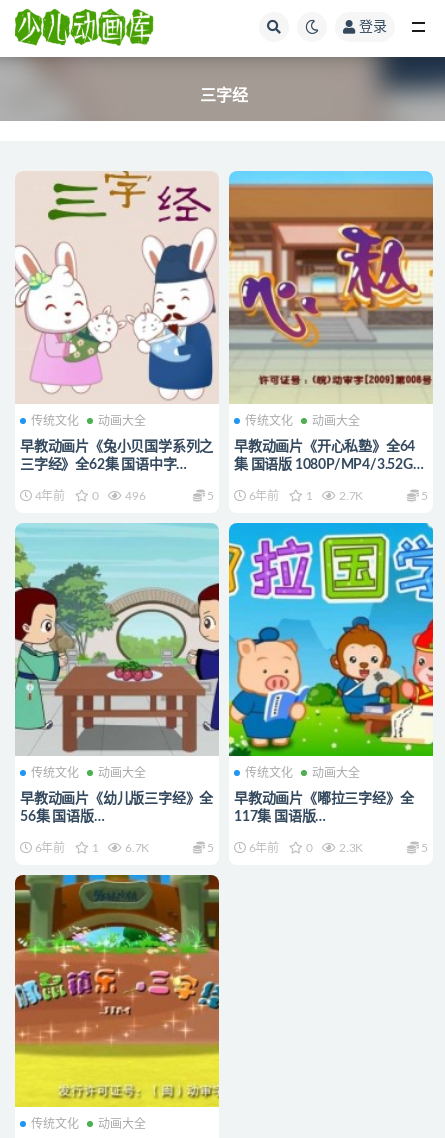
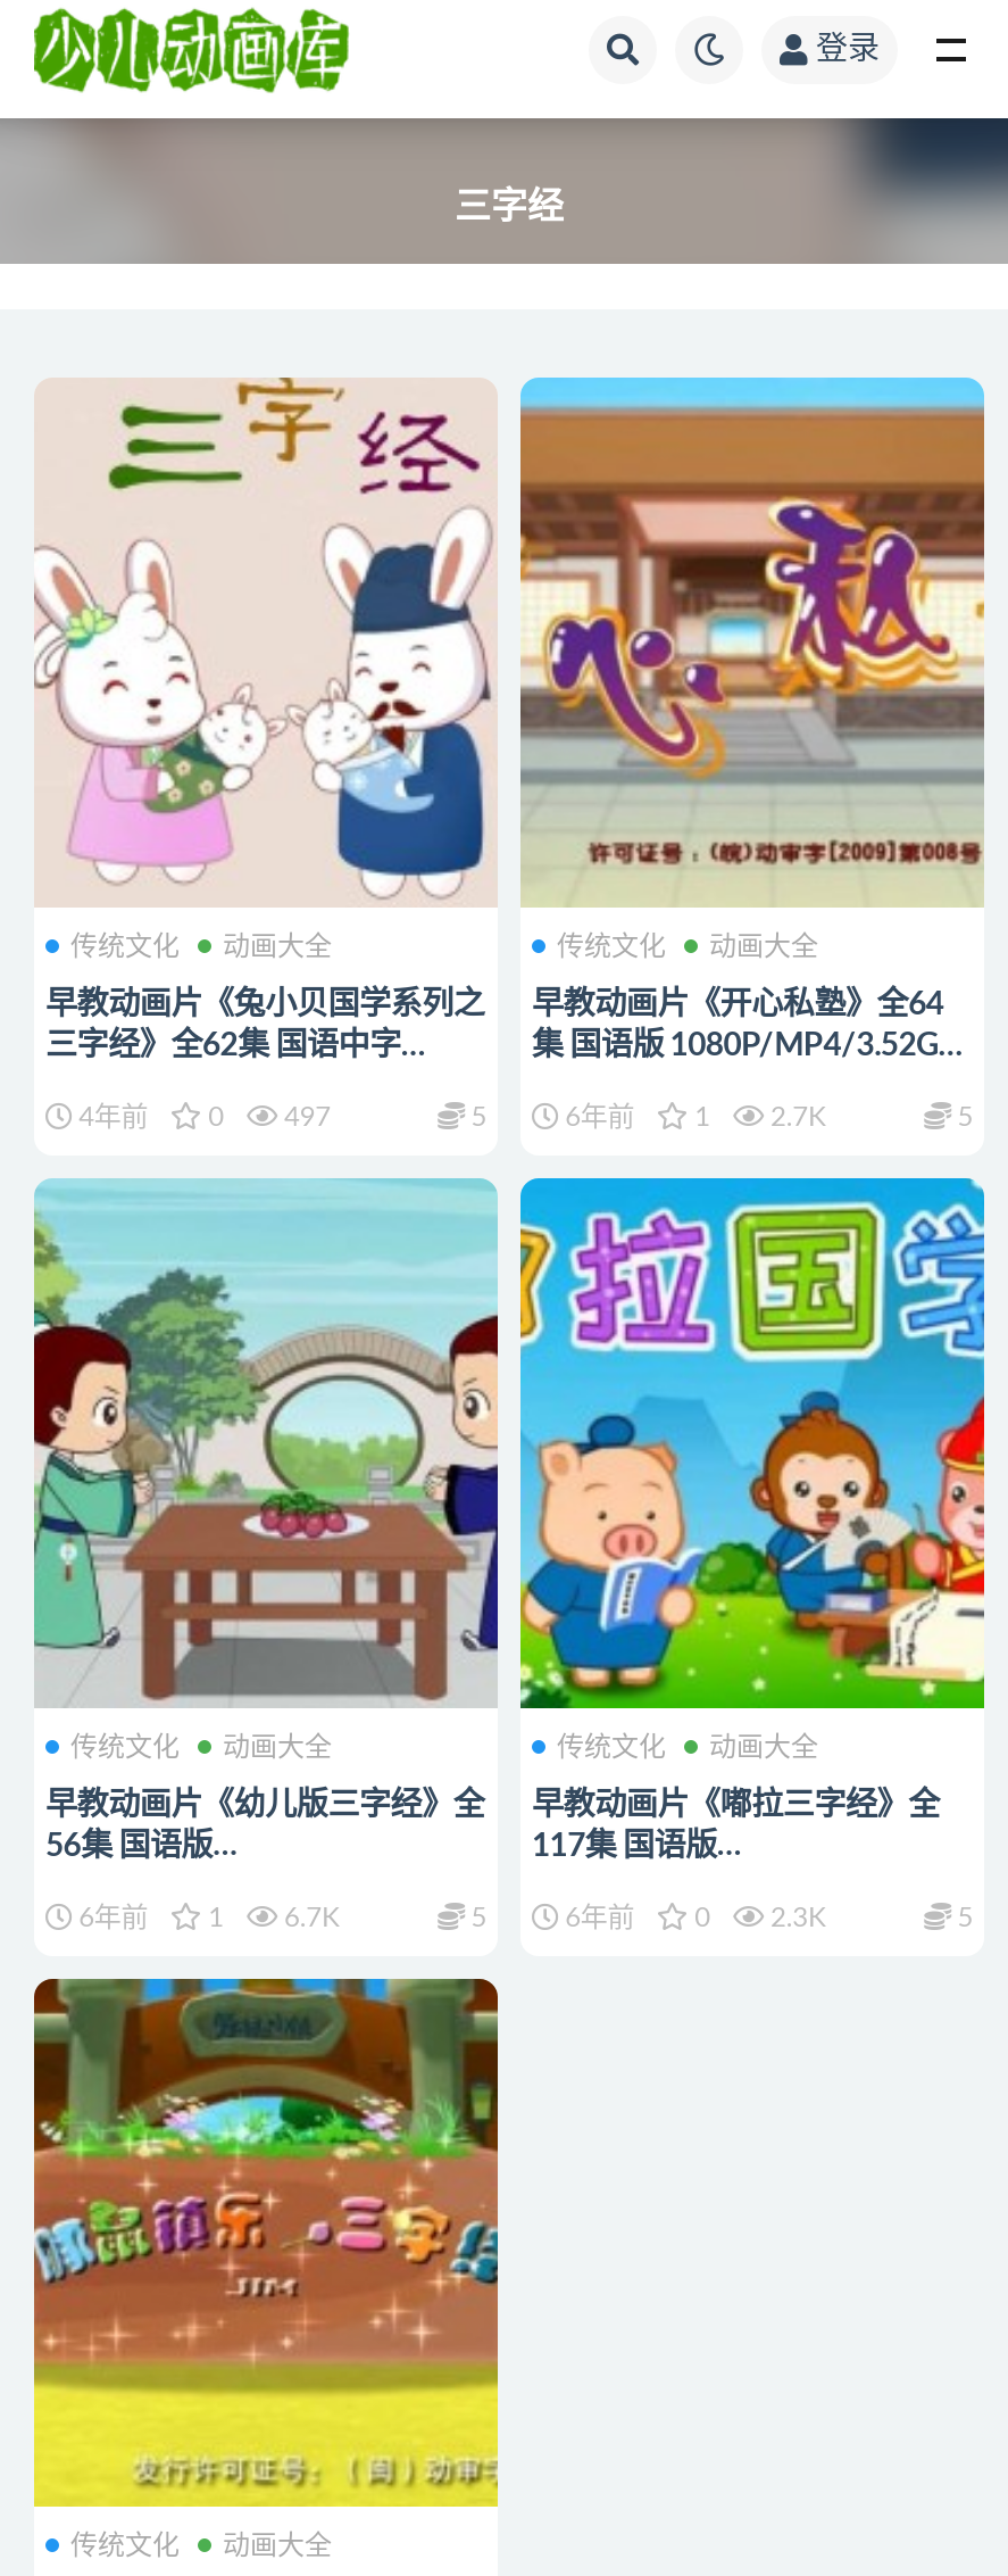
- 496
+ 497
